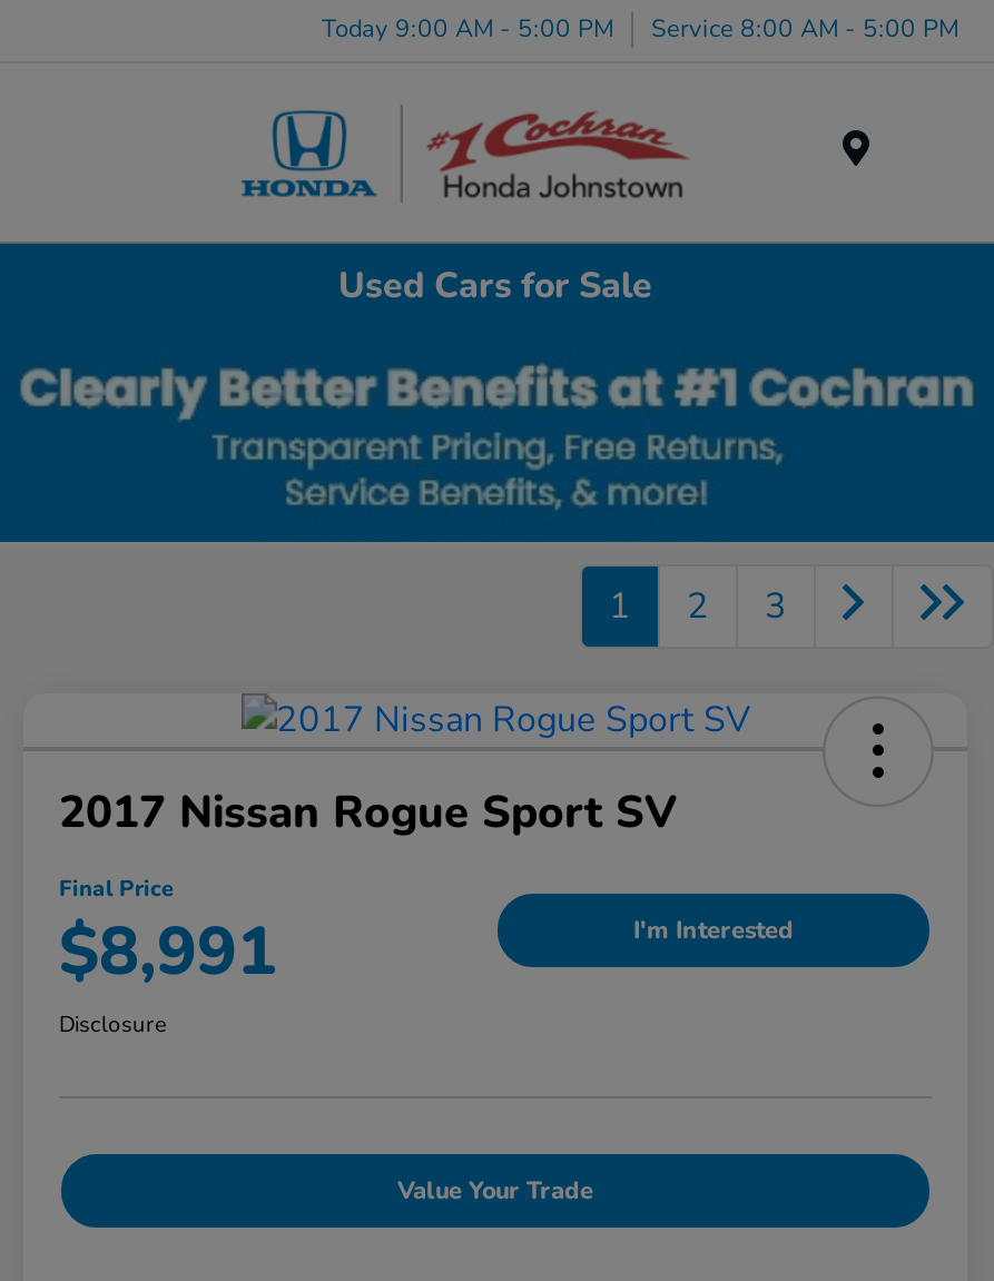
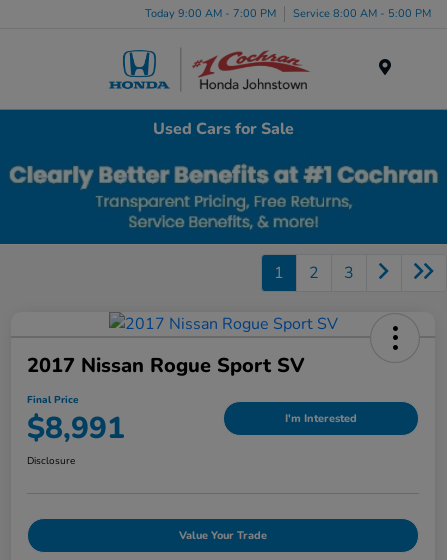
- Today 9:00 AM - 5:00 PM Service 8:00 AM - 5:00 PM
+ Today 9:00 AM - 7:00 PM Service 8:00 AM - 5:00 PM
